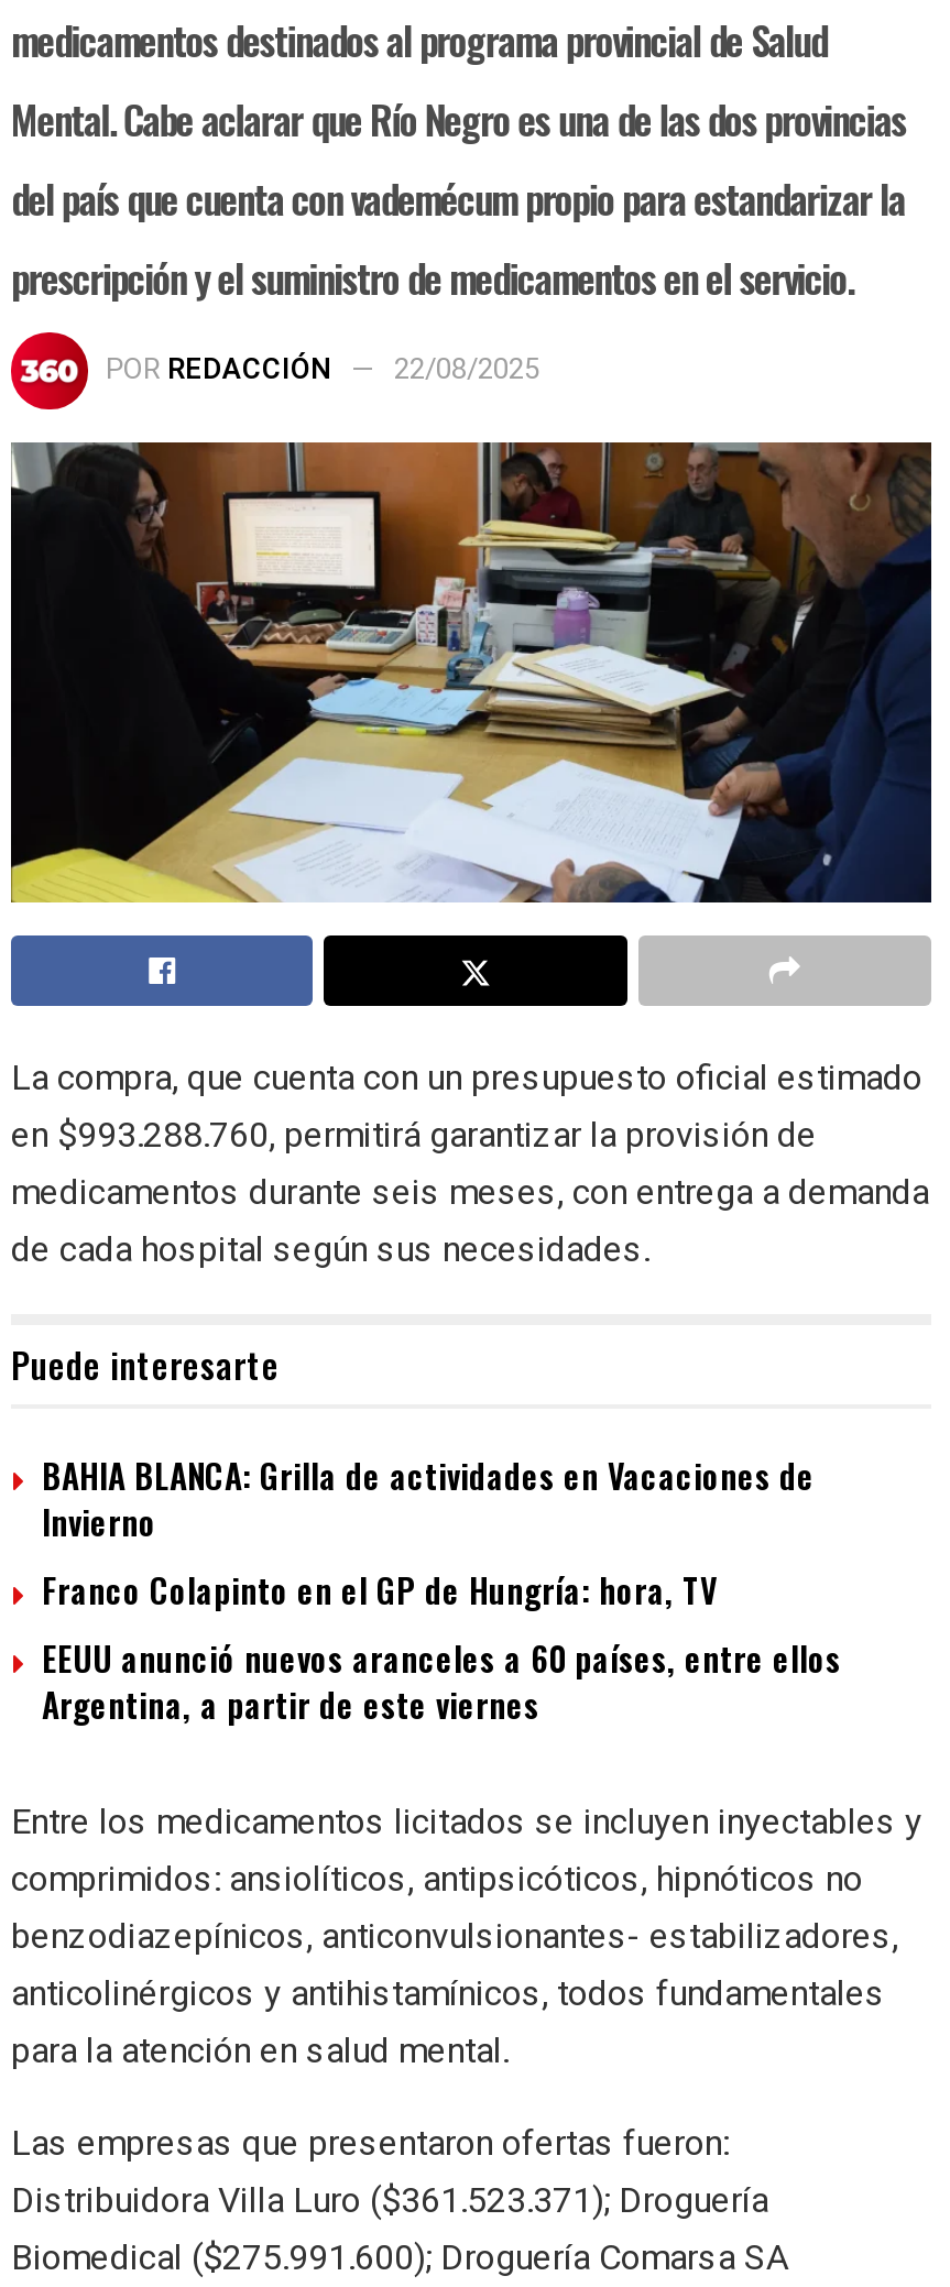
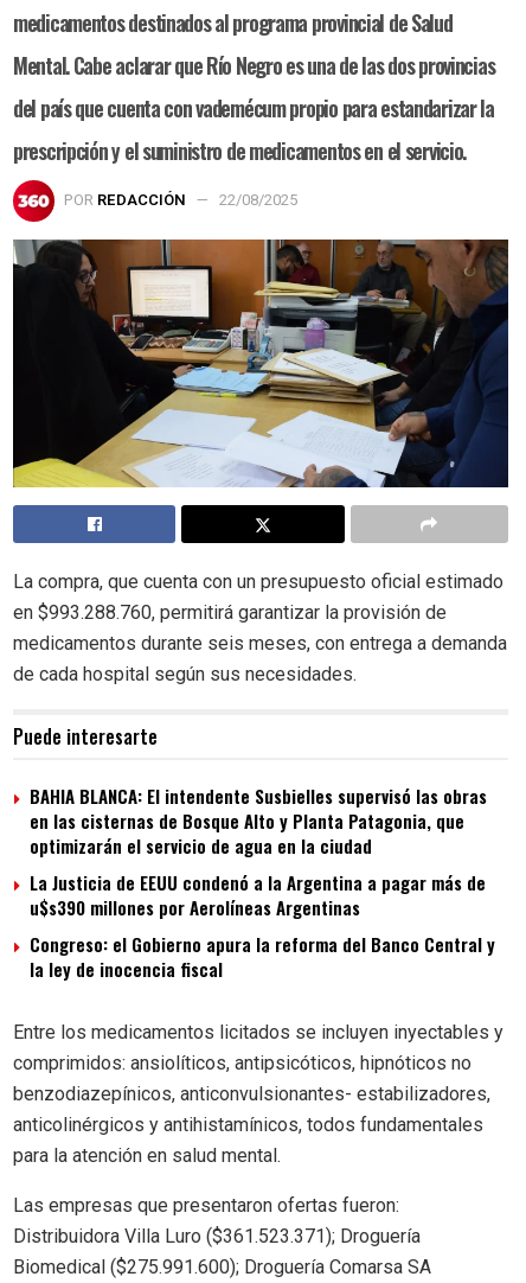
- BAHIA BLANCA: Grilla de actividades en Vacaciones de
- Invierno
- Franco Colapinto en el GP de Hungría: hora, TV
- EEUU anunció nuevos aranceles a 60 países, entre ellos
- Argentina, a partir de este viernes
+ BAHIA BLANCA: El intendente Susbielles supervisó las obras
+ en las cisternas de Bosque Alto y Planta Patagonia, que
+ optimizarán el servicio de agua en la ciudad
+ La Justicia de EEUU condenó a la Argentina a pagar más de
+ u$s390 millones por Aerolíneas Argentinas
+ Congreso: el Gobierno apura la reforma del Banco Central y
+ la ley de inocencia fiscal
